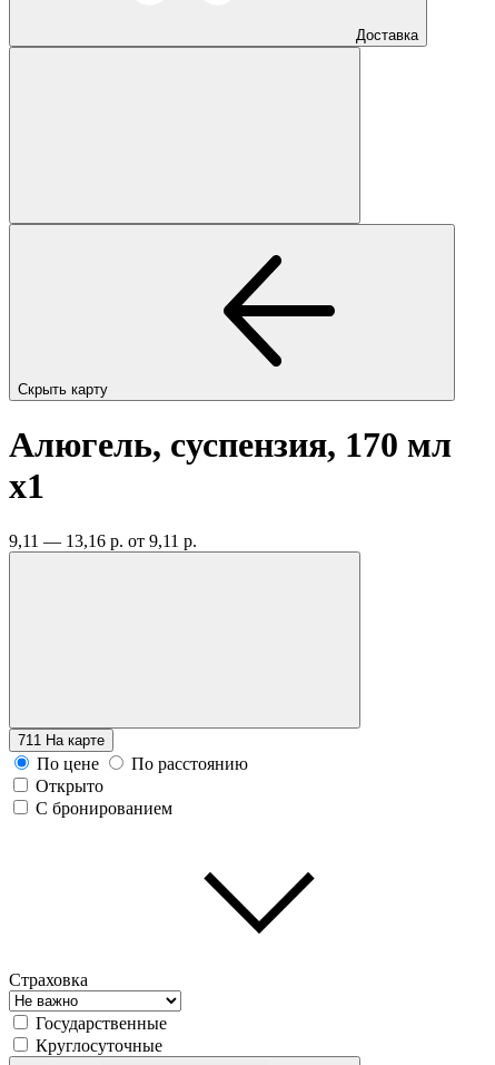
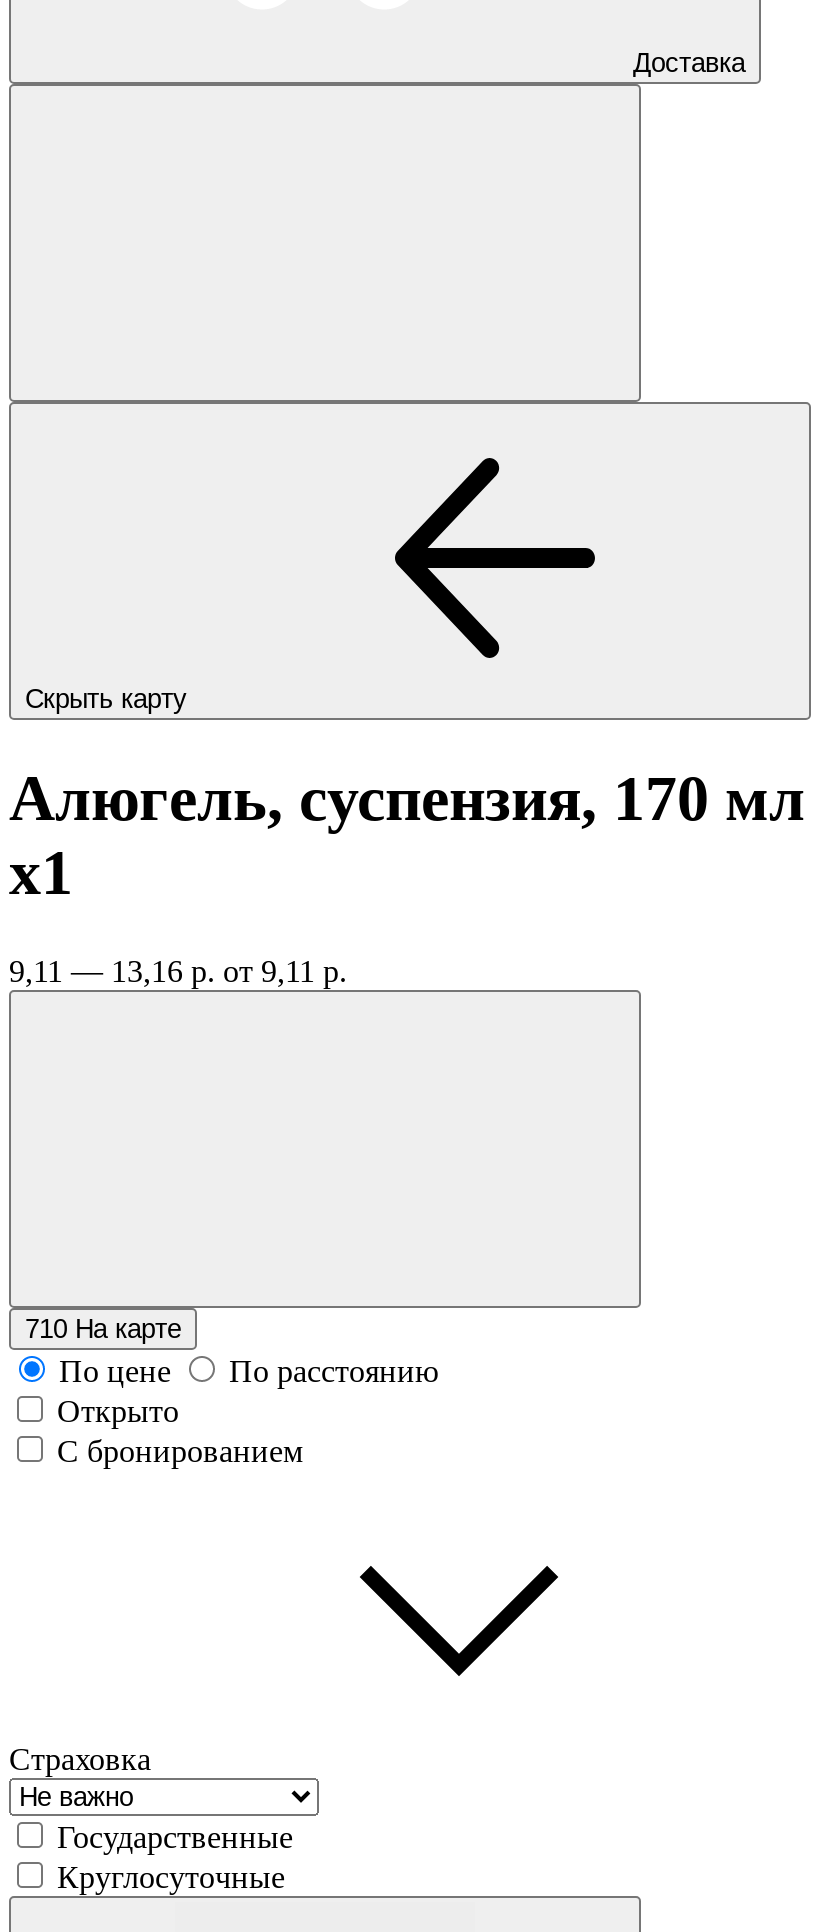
- 711 На карте
+ 710 На карте
